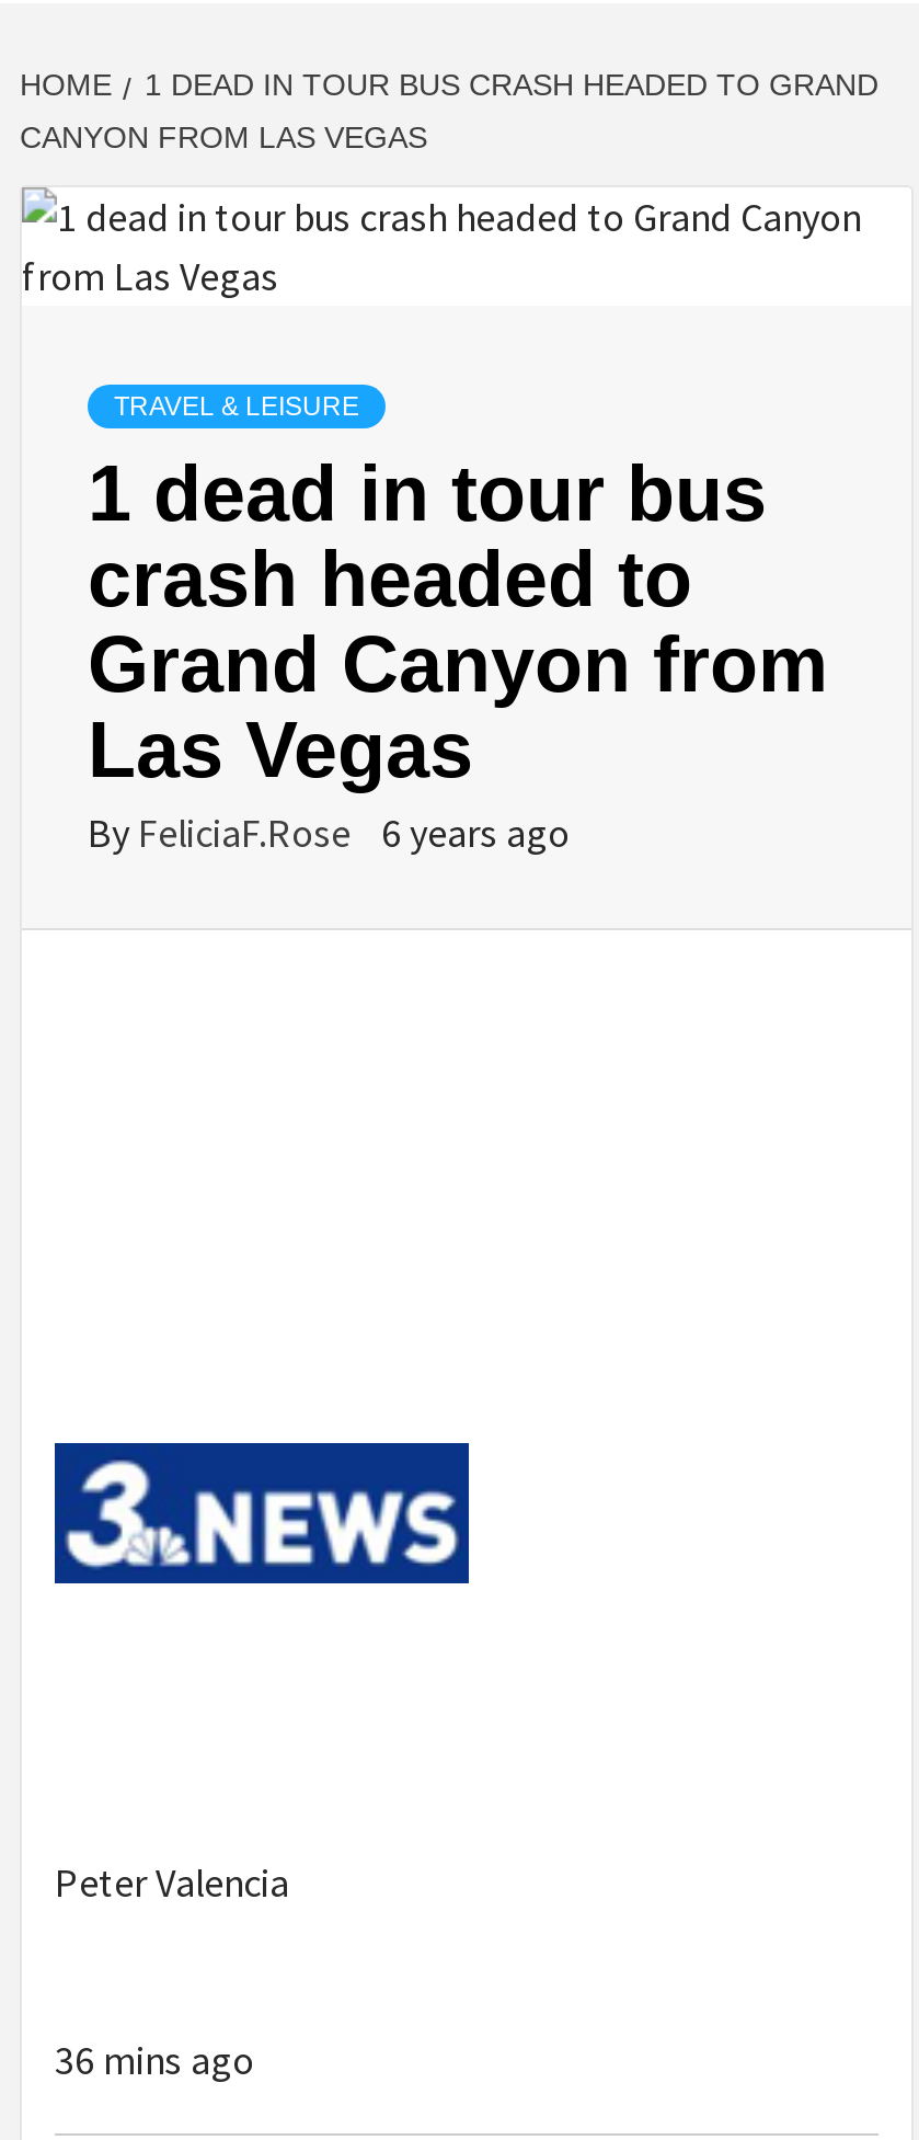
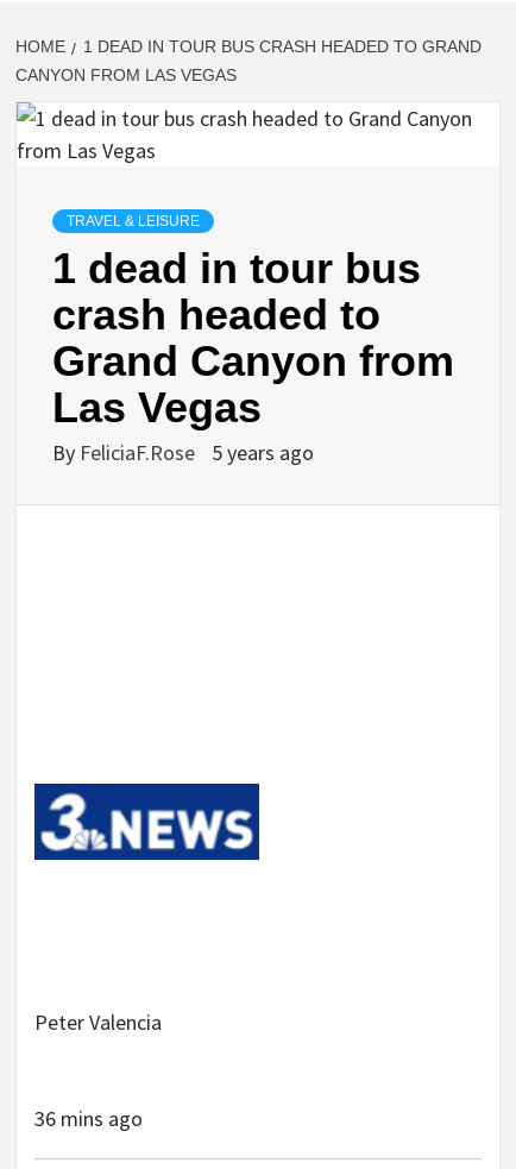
- By FeliciaF.Rose 6 years ago
+ By FeliciaF.Rose 5 years ago
